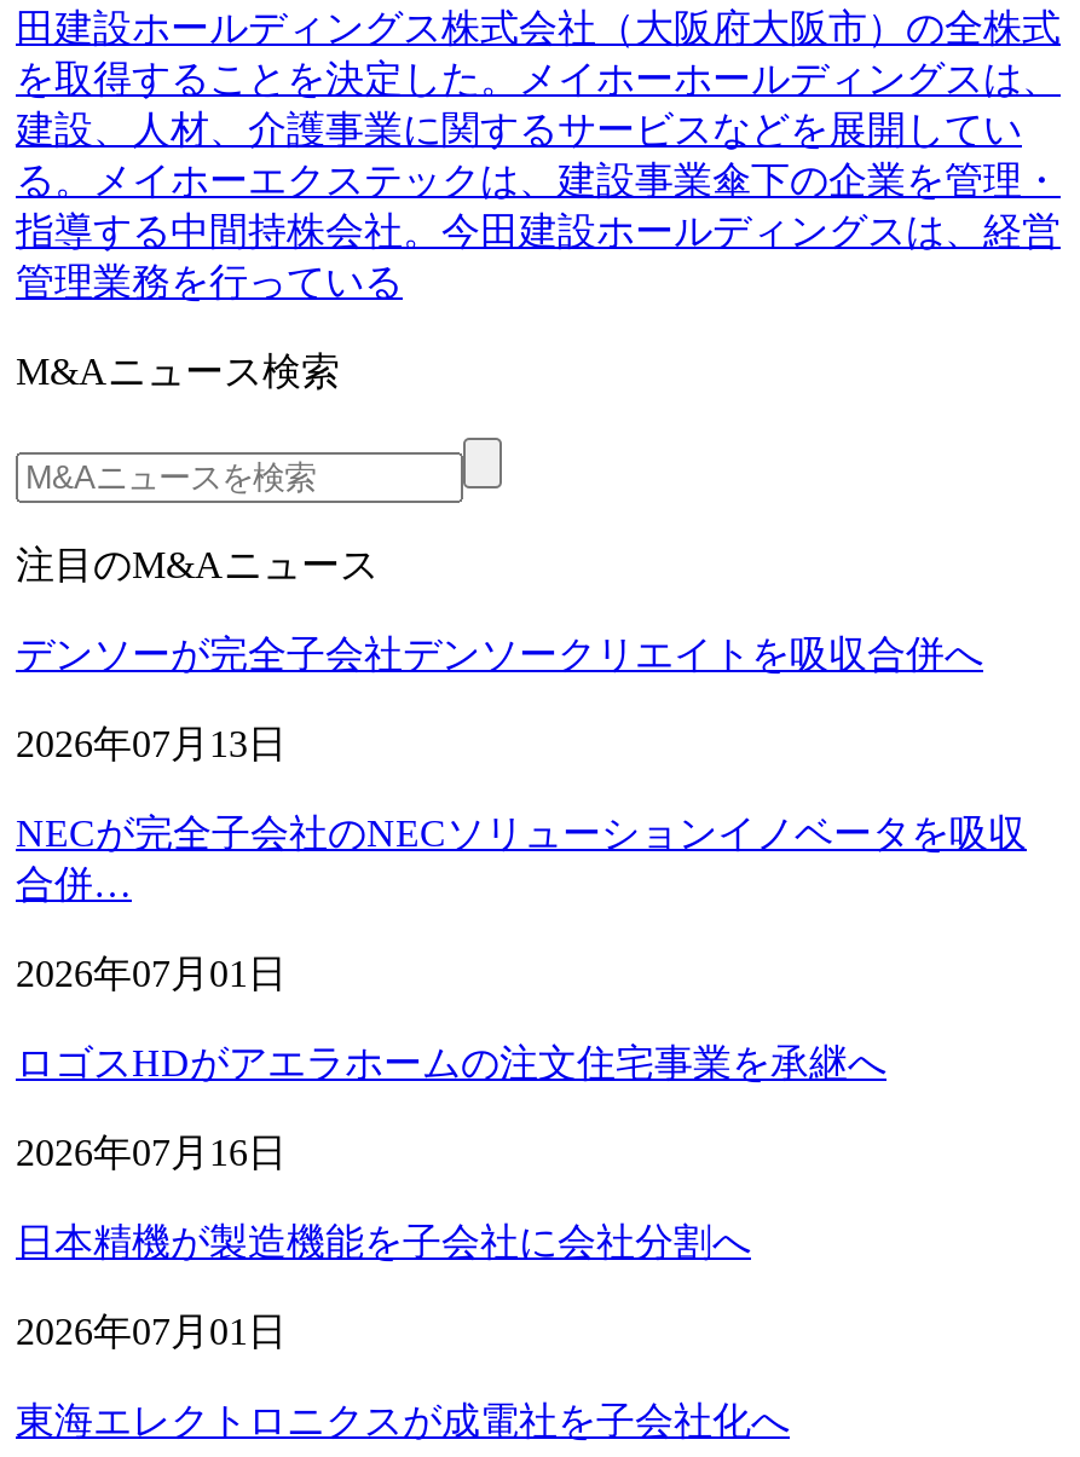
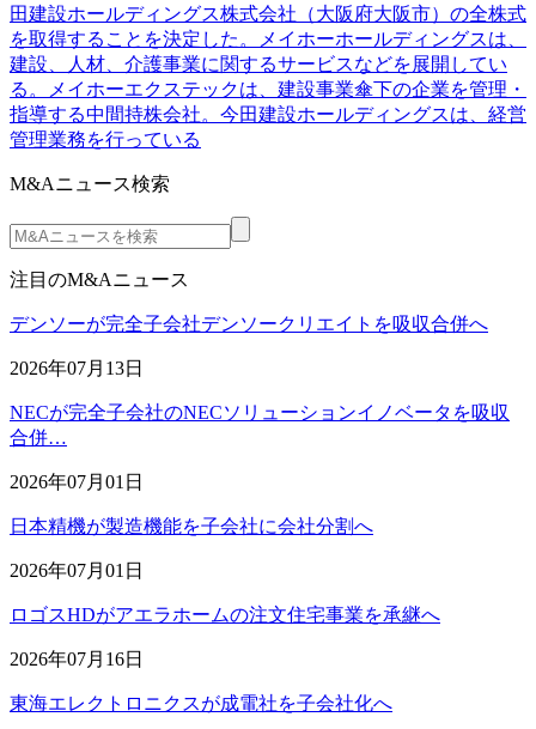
moved down: ロゴスHDがアエラホームの注文住宅事業を承継へ | 2026年07月16日

moved up: 日本精機が製造機能を子会社に会社分割へ | 2026年07月01日
